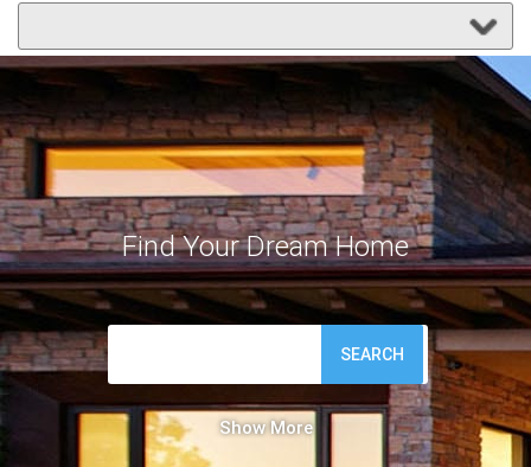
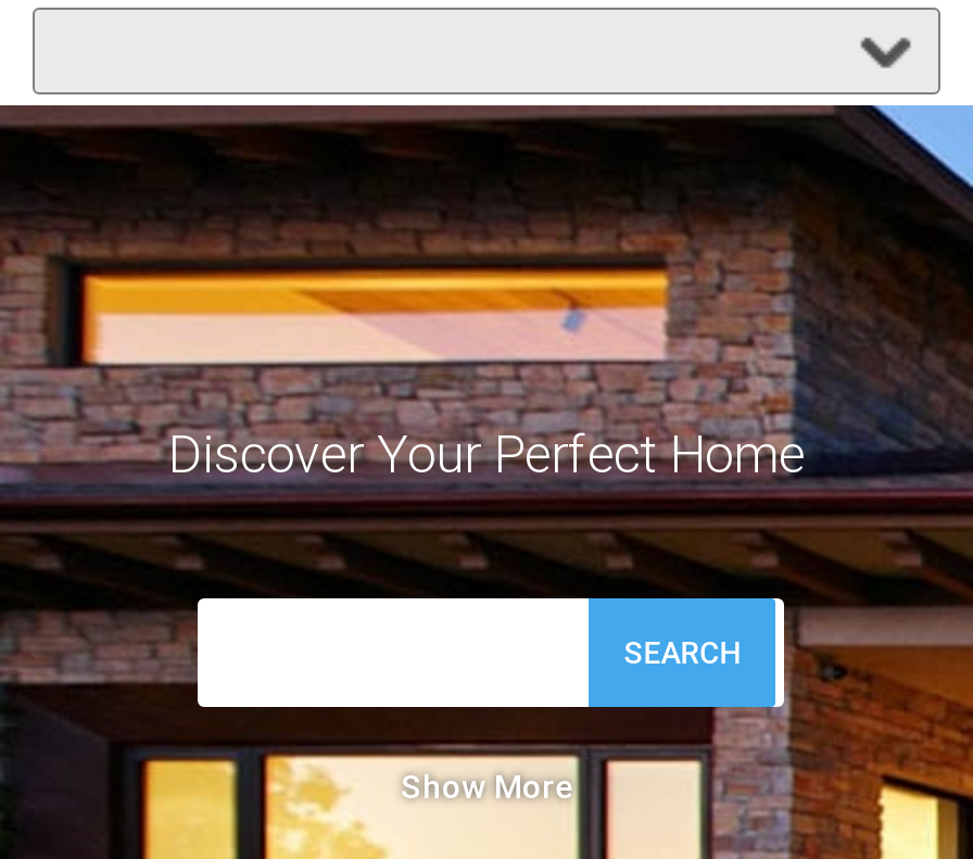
- Find Your Dream Home
+ Discover Your Perfect Home
